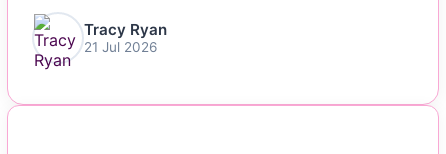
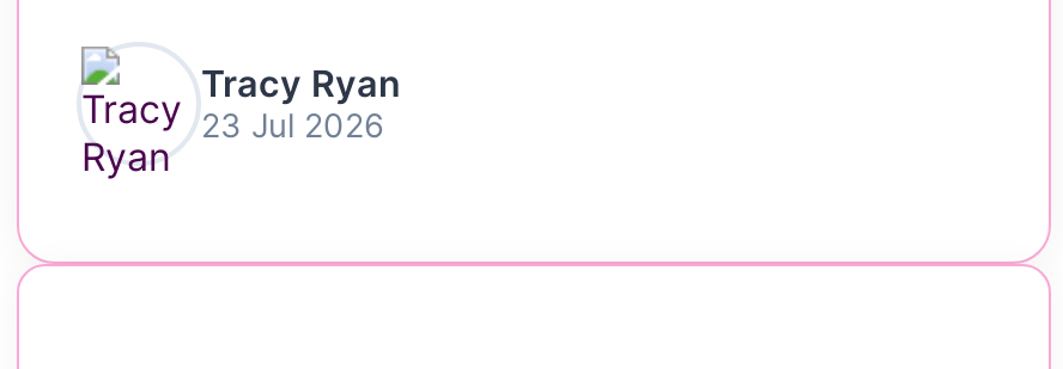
- 21 Jul 2026
+ 23 Jul 2026
